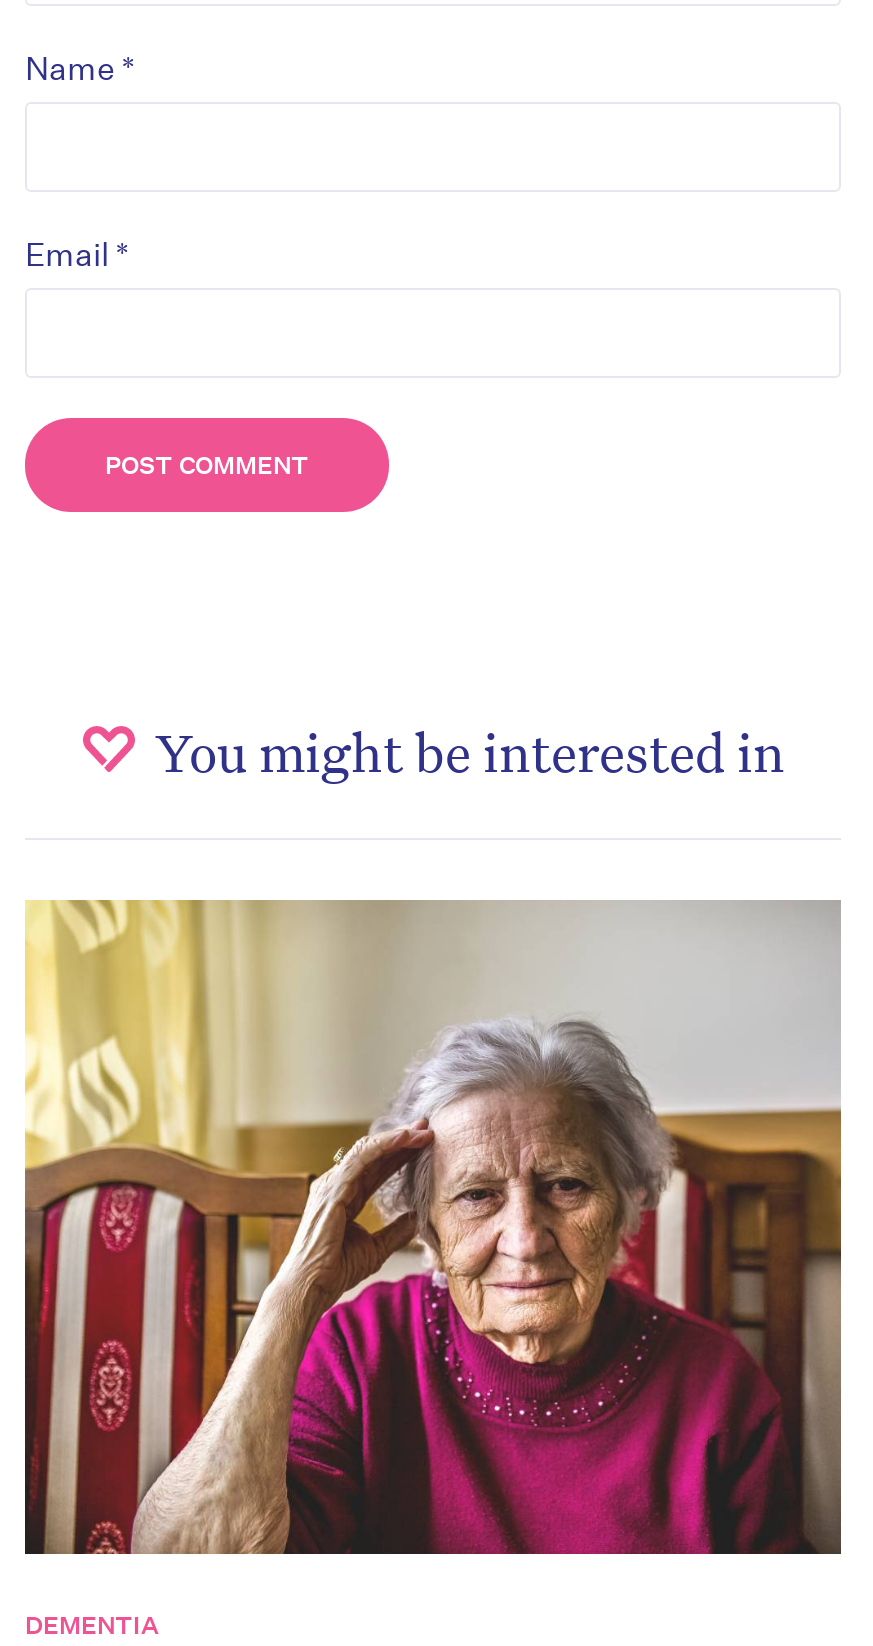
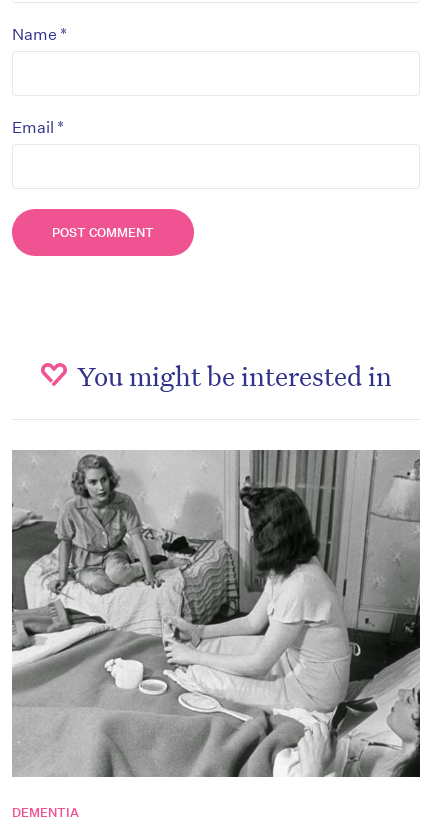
- [image]
+ [image]
